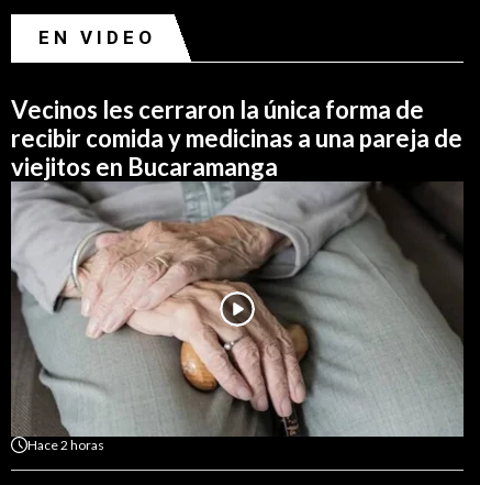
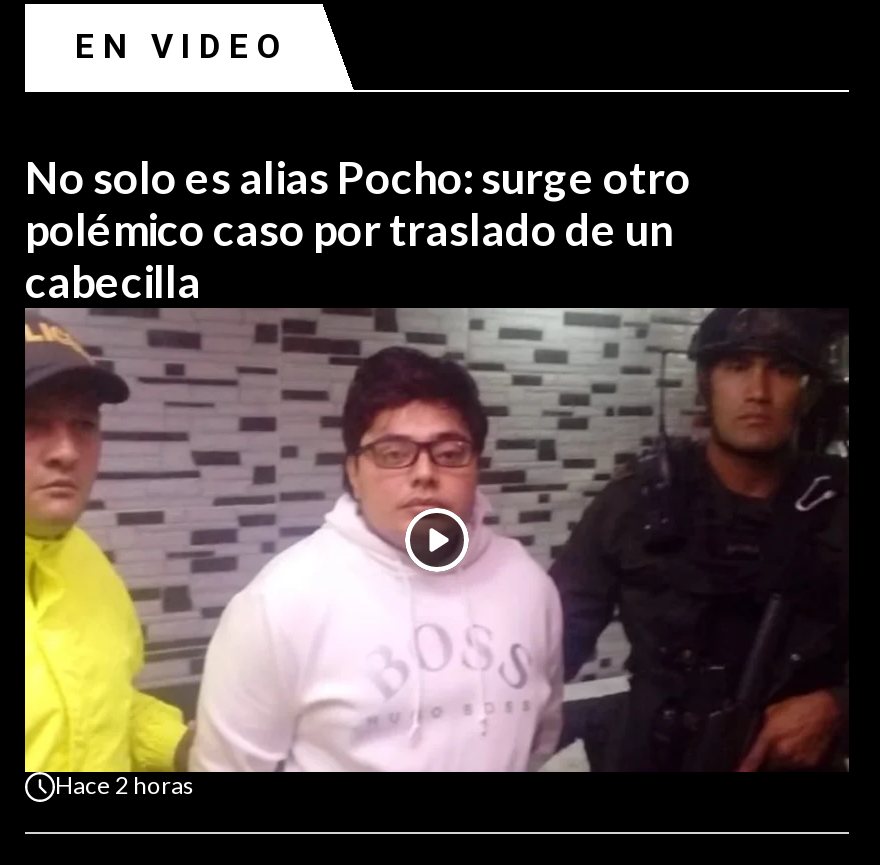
- Vecinos les cerraron la única forma de
- recibir comida y medicinas a una pareja de
- viejitos en Bucaramanga
+ No solo es alias Pocho: surge otro
+ polémico caso por traslado de un
+ cabecilla

- [image]
+ [image]
